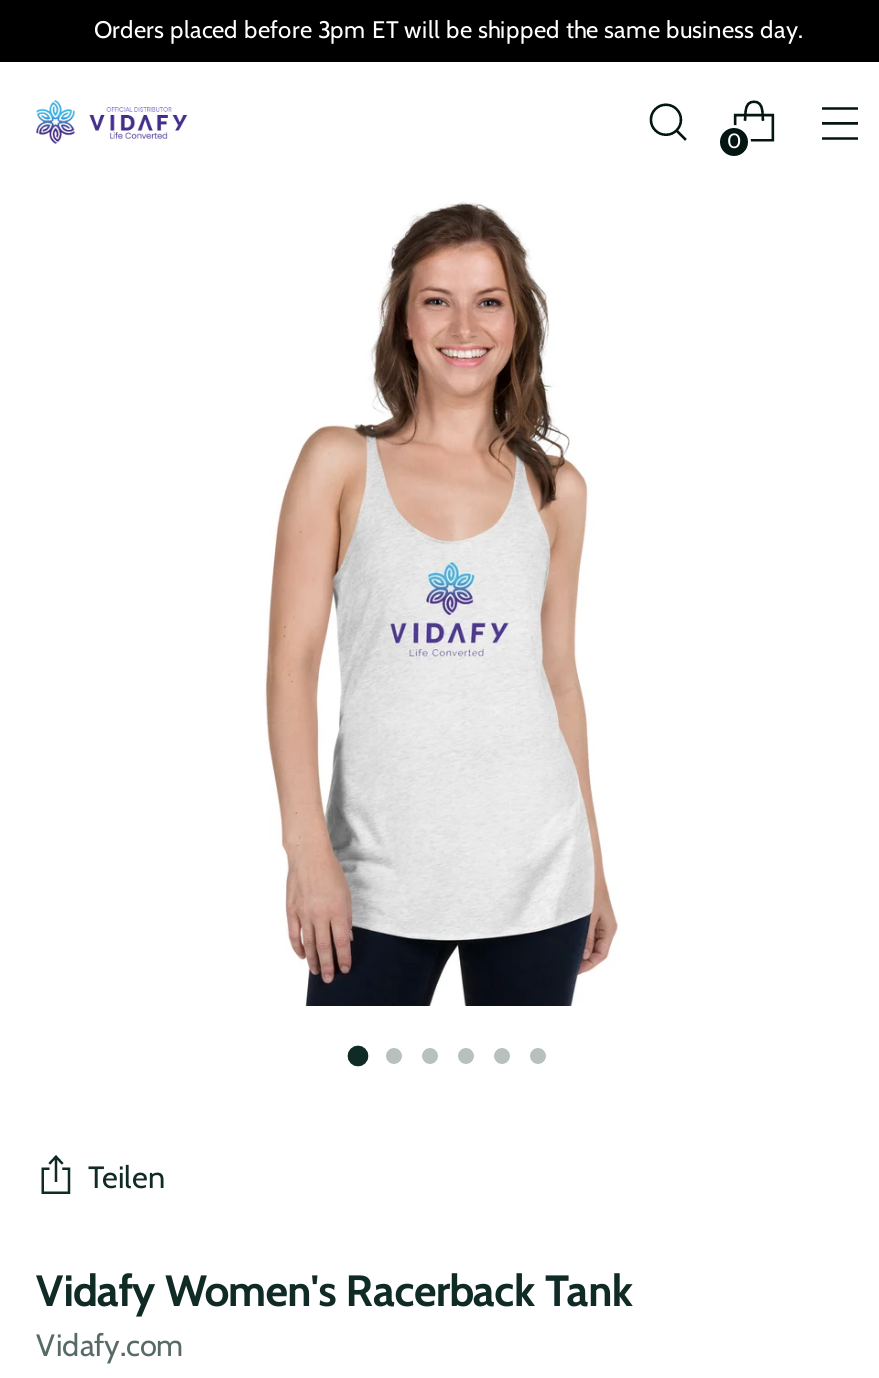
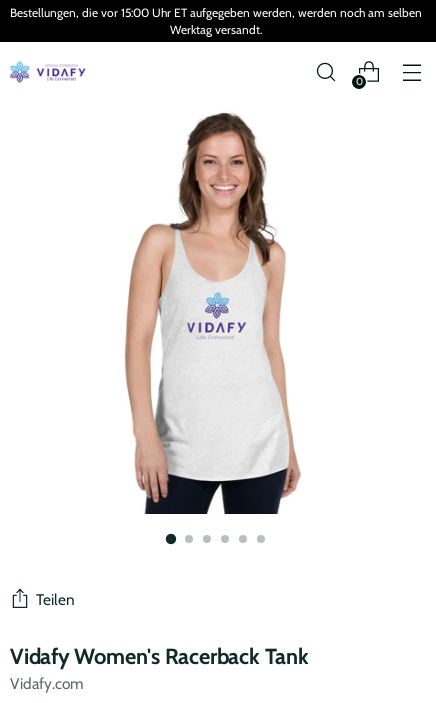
- Orders placed before 3pm ET will be shipped the same business day.
+ Bestellungen, die vor 15:00 Uhr ET aufgegeben werden, werden noch am selben
+ Werktag versandt.
